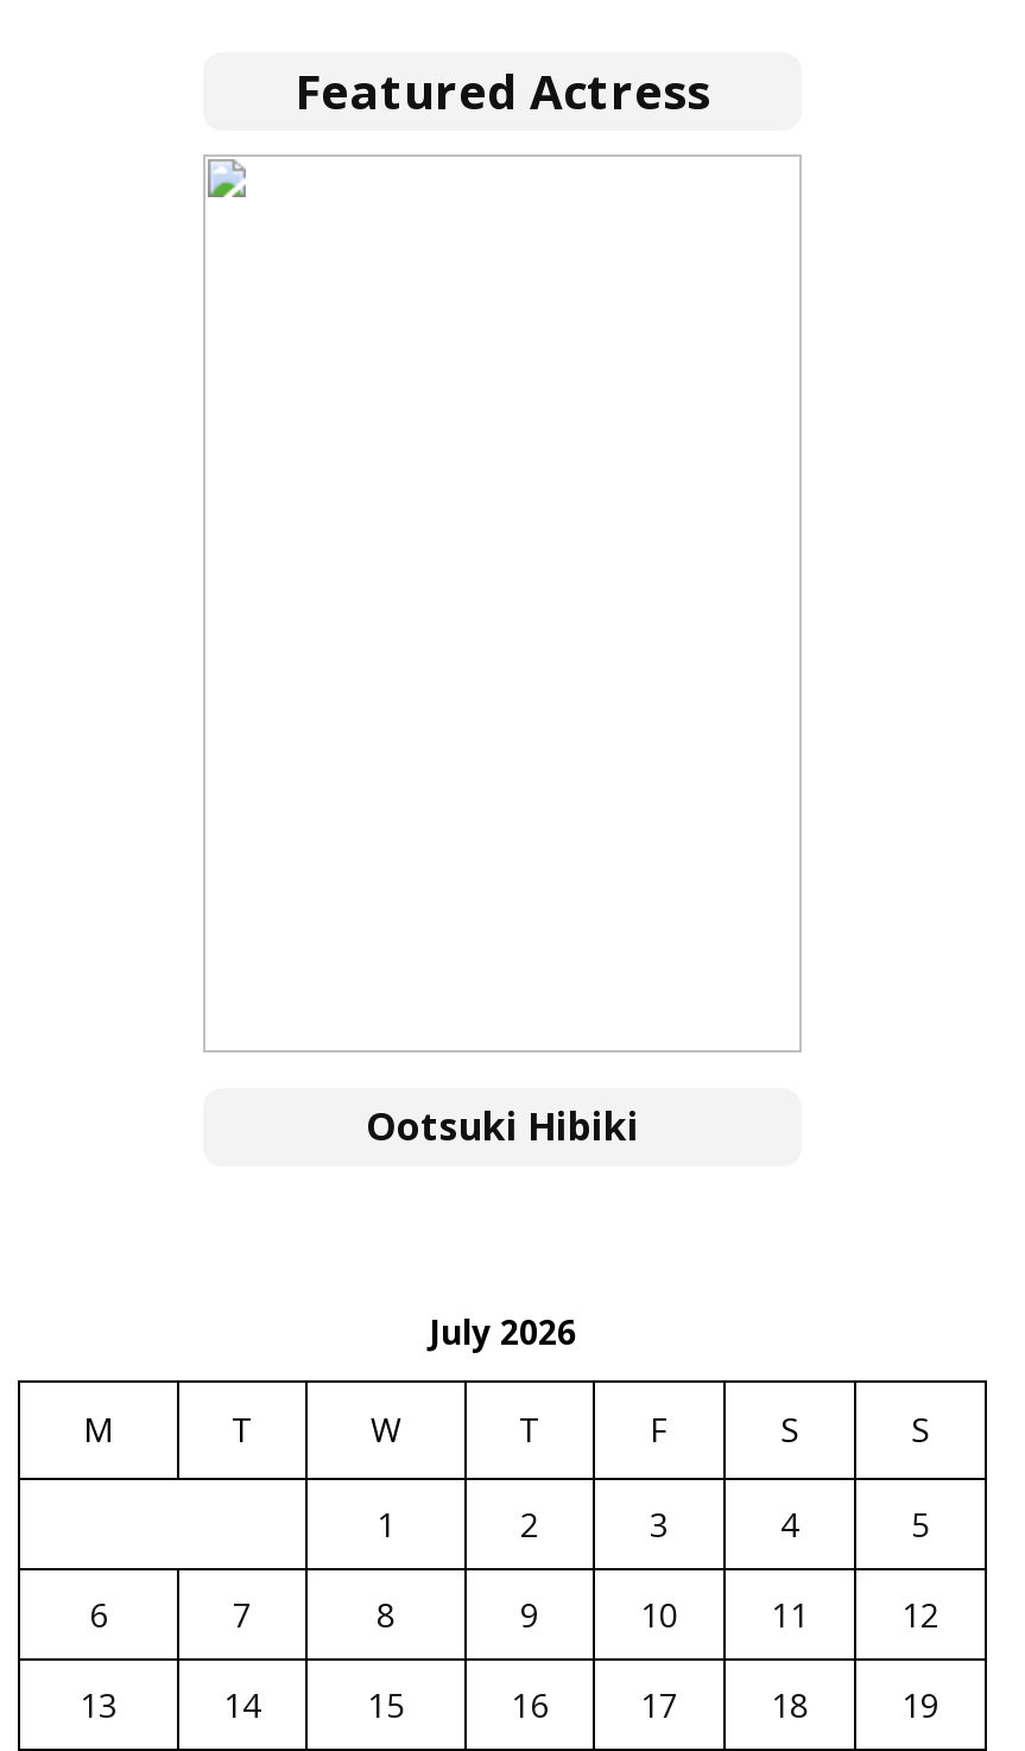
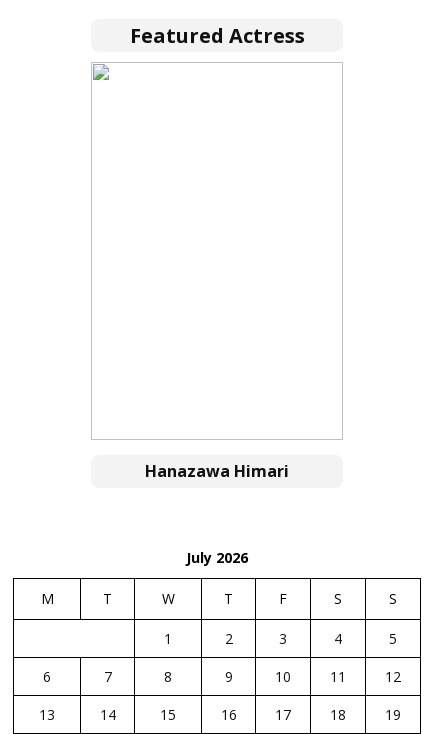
- Ootsuki Hibiki
+ Hanazawa Himari
